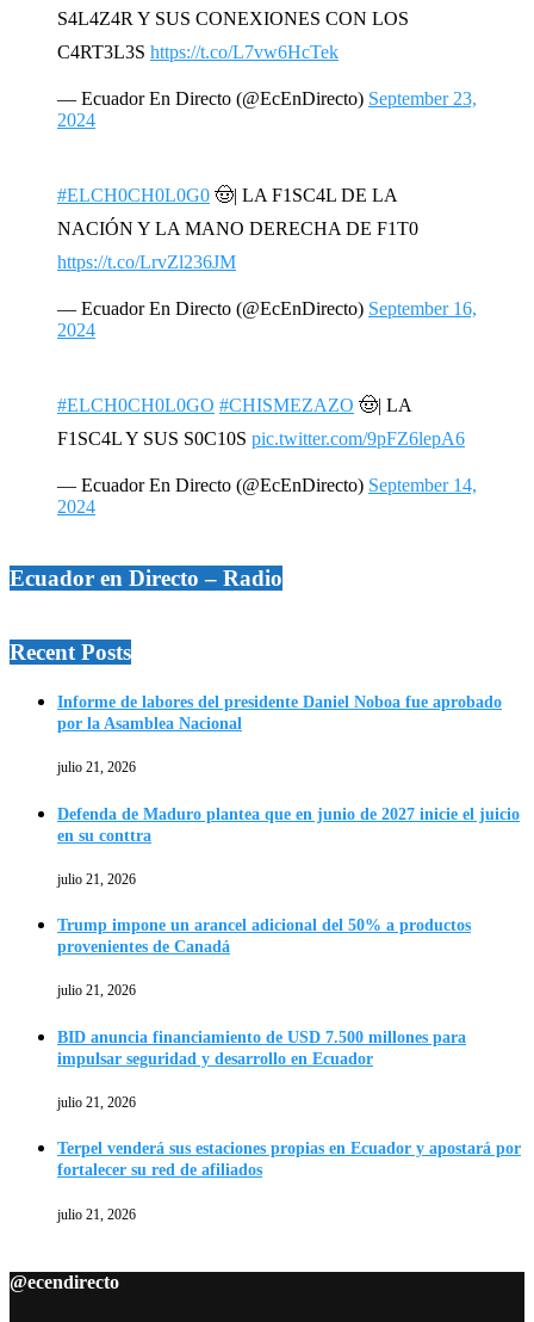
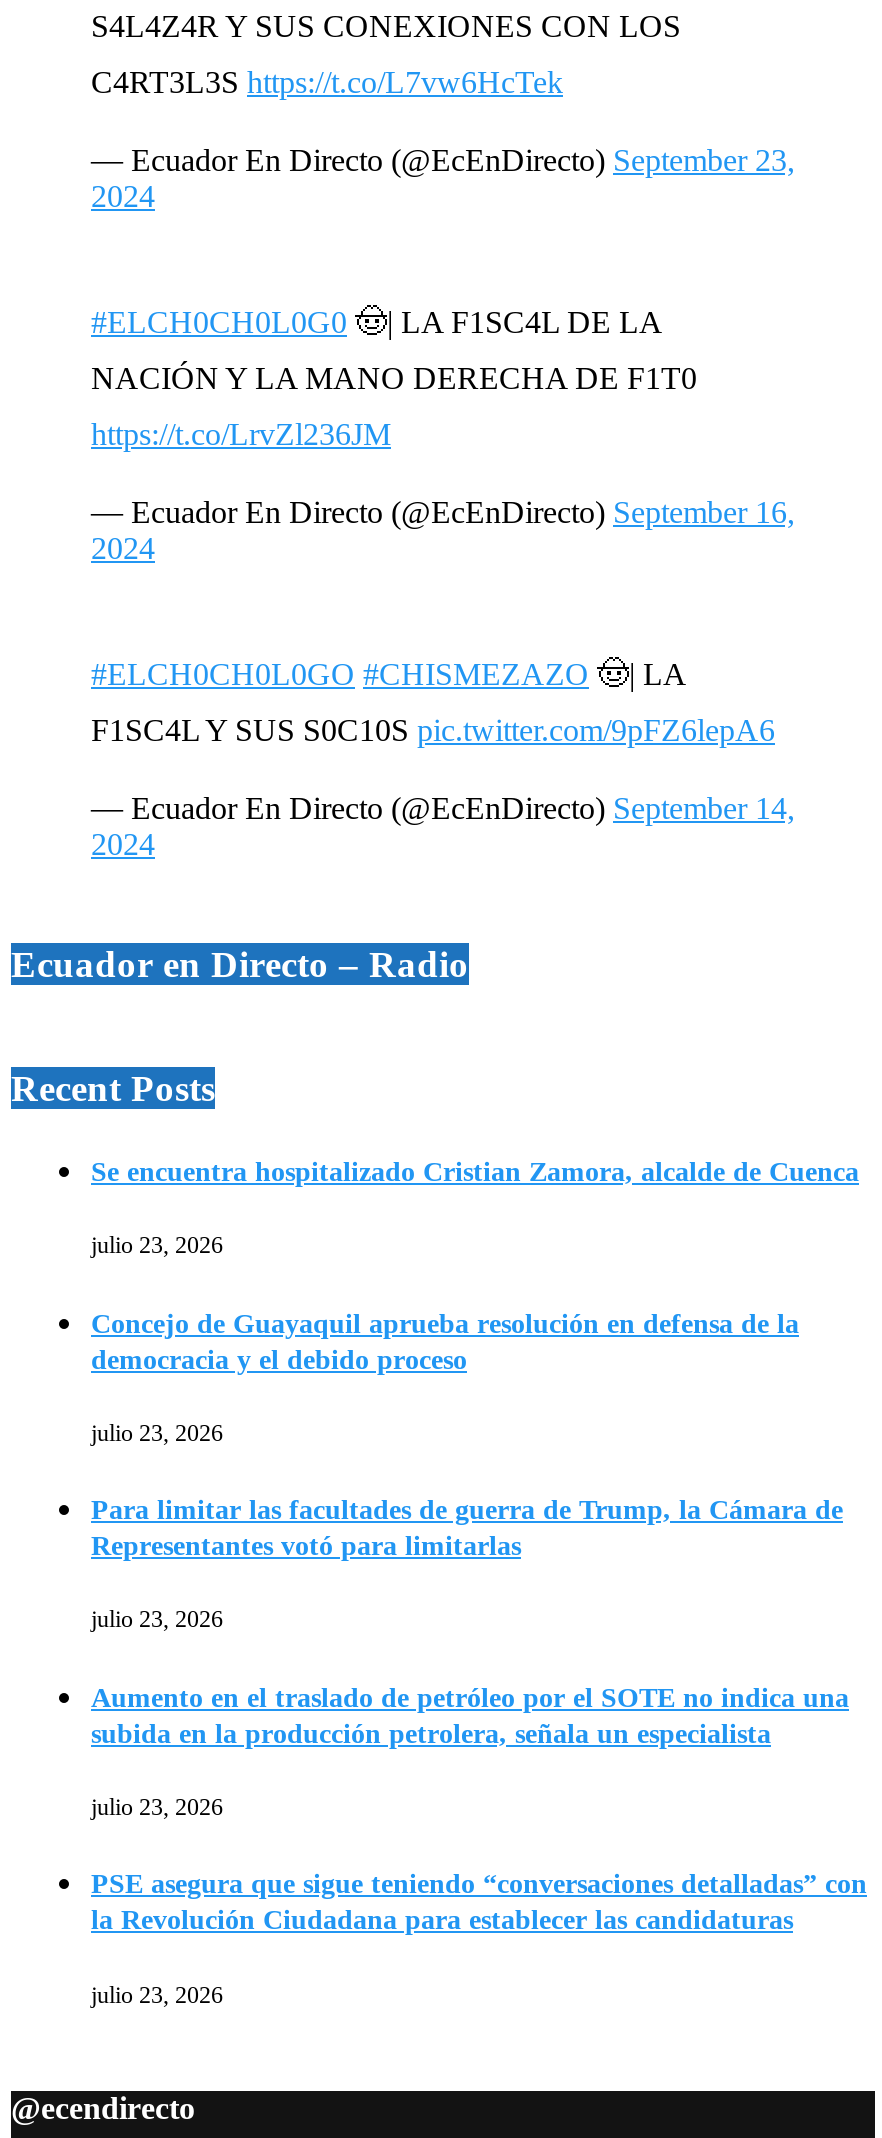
- Informe de labores del presidente Daniel Noboa fue aprobado
- por la Asamblea Nacional
+ Se encuentra hospitalizado Cristian Zamora, alcalde de Cuenca

- julio 21, 2026
+ julio 23, 2026

- Defenda de Maduro plantea que en junio de 2027 inicie el juicio
- en su conttra
+ Concejo de Guayaquil aprueba resolución en defensa de la
+ democracia y el debido proceso

- julio 21, 2026
+ julio 23, 2026

- Trump impone un arancel adicional del 50% a productos
- provenientes de Canadá
+ Para limitar las facultades de guerra de Trump, la Cámara de
+ Representantes votó para limitarlas

- julio 21, 2026
+ julio 23, 2026

- BID anuncia financiamiento de USD 7.500 millones para
- impulsar seguridad y desarrollo en Ecuador
+ Aumento en el traslado de petróleo por el SOTE no indica una
+ subida en la producción petrolera, señala un especialista

- julio 21, 2026
+ julio 23, 2026

- Terpel venderá sus estaciones propias en Ecuador y apostará por
- fortalecer su red de afiliados
+ PSE asegura que sigue teniendo “conversaciones detalladas” con
+ la Revolución Ciudadana para establecer las candidaturas

- julio 21, 2026
+ julio 23, 2026
